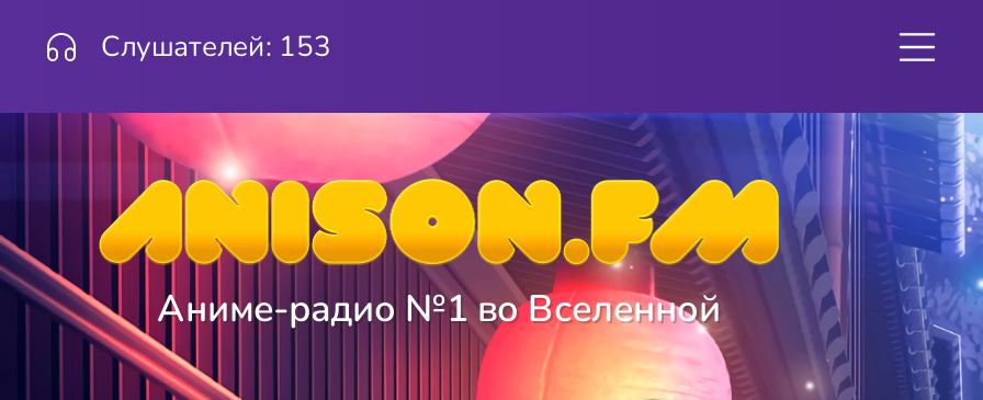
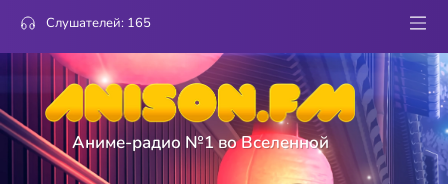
- Слушателей: 153
+ Слушателей: 165
